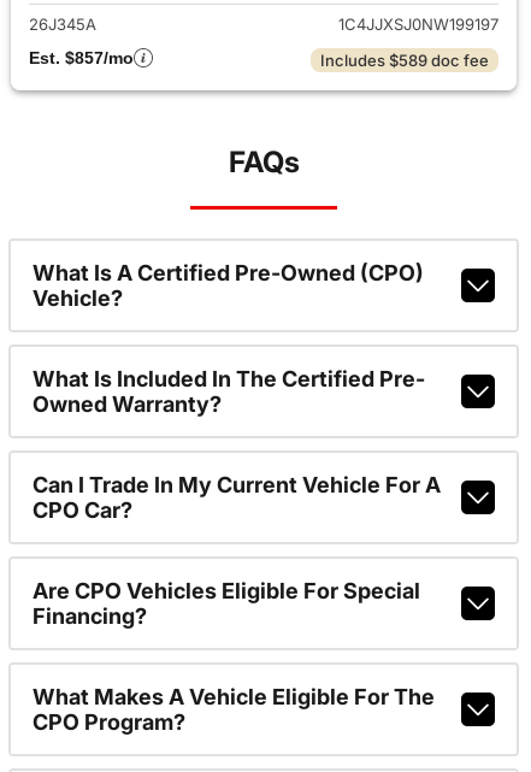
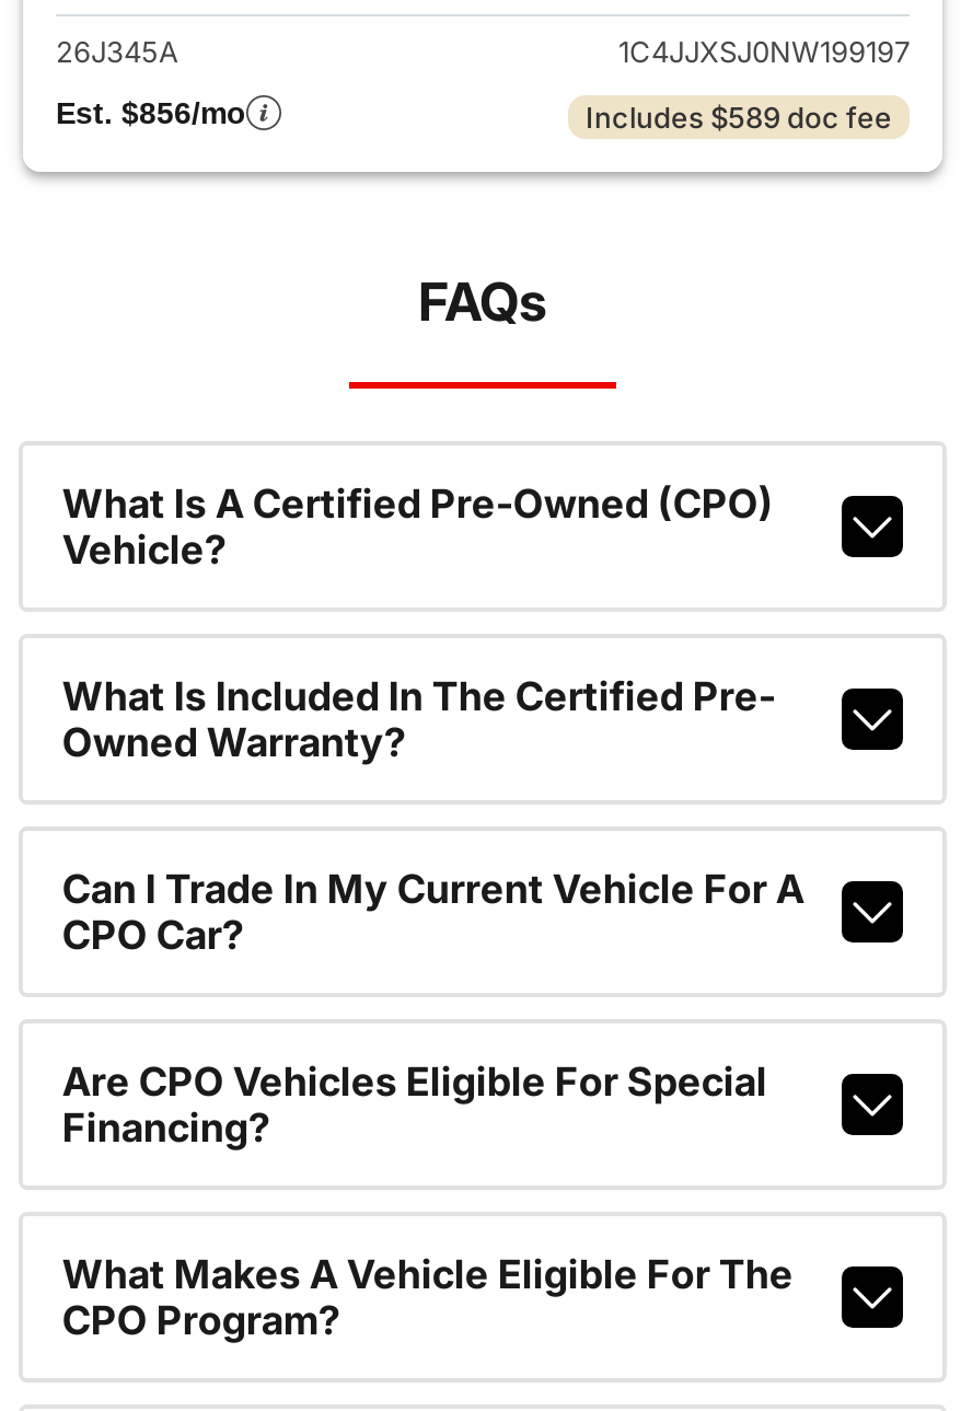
- Est. $857/mo
+ Est. $856/mo
